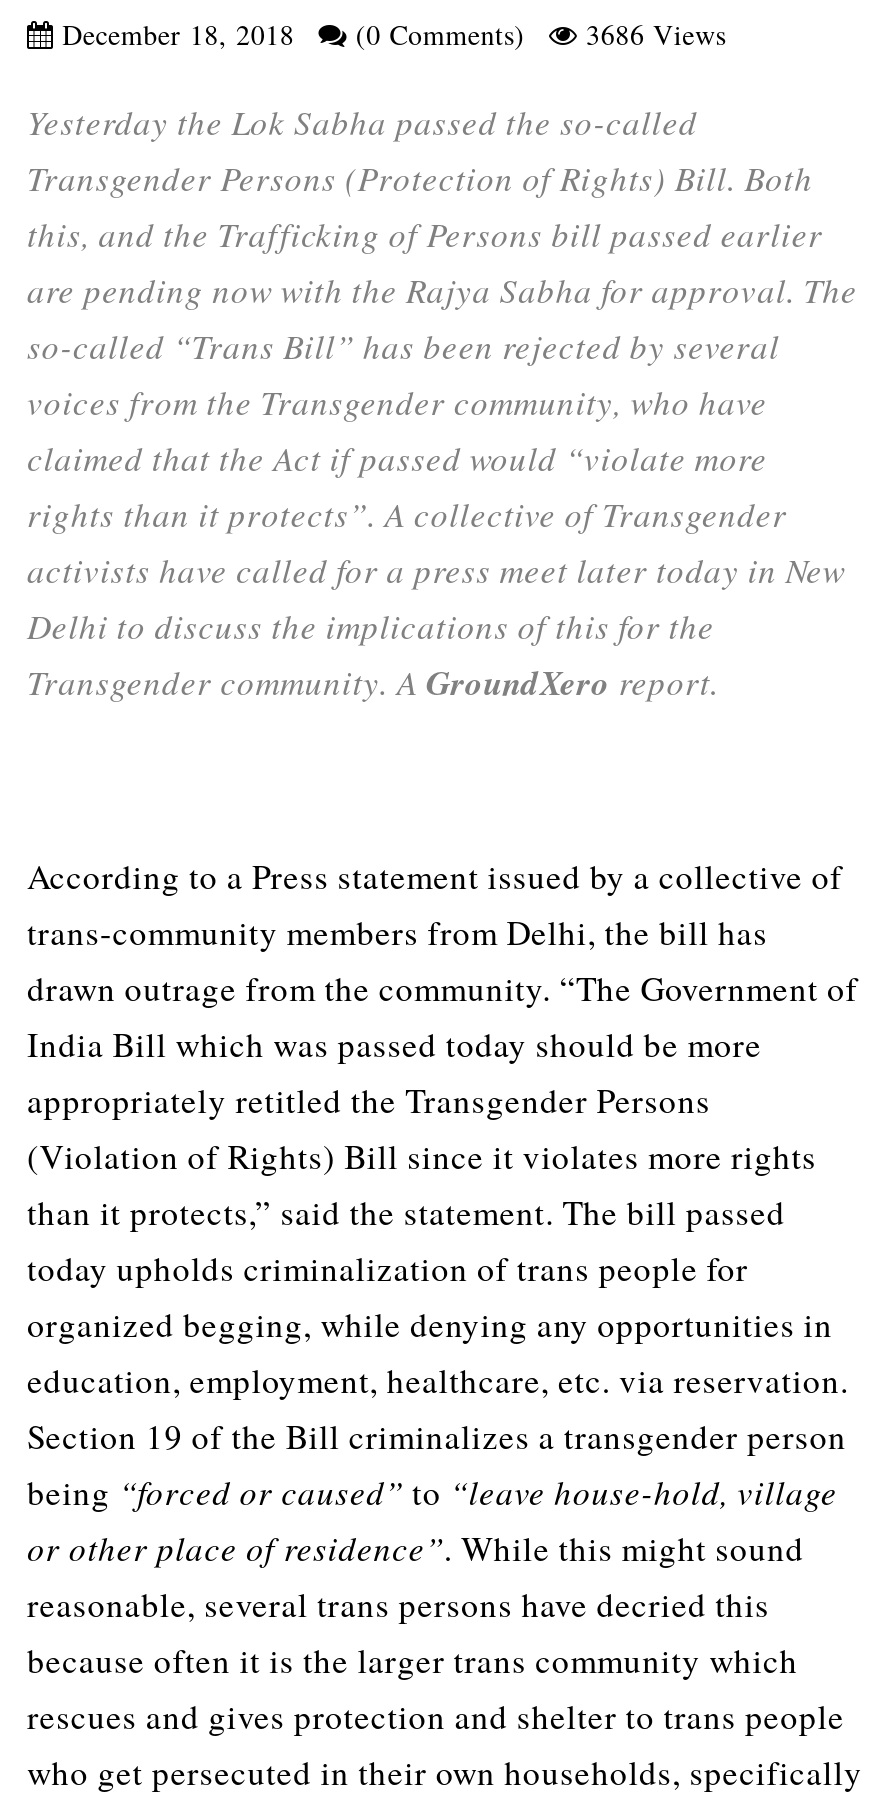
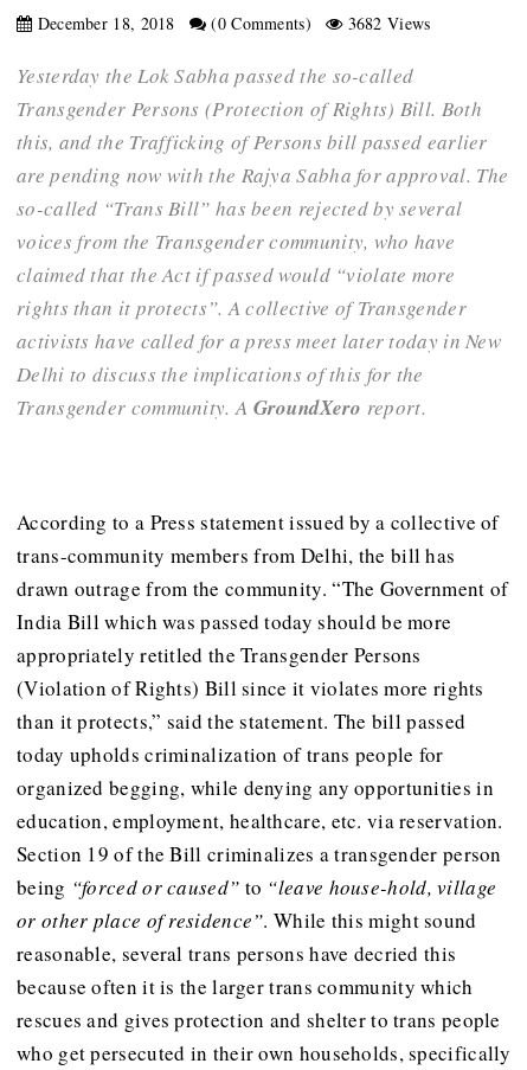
- December 18, 2018 (0 Comments) 3686 Views
+ December 18, 2018 (0 Comments) 3682 Views
